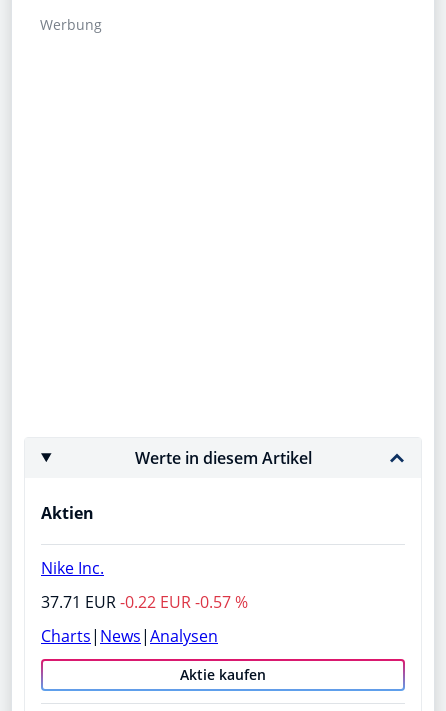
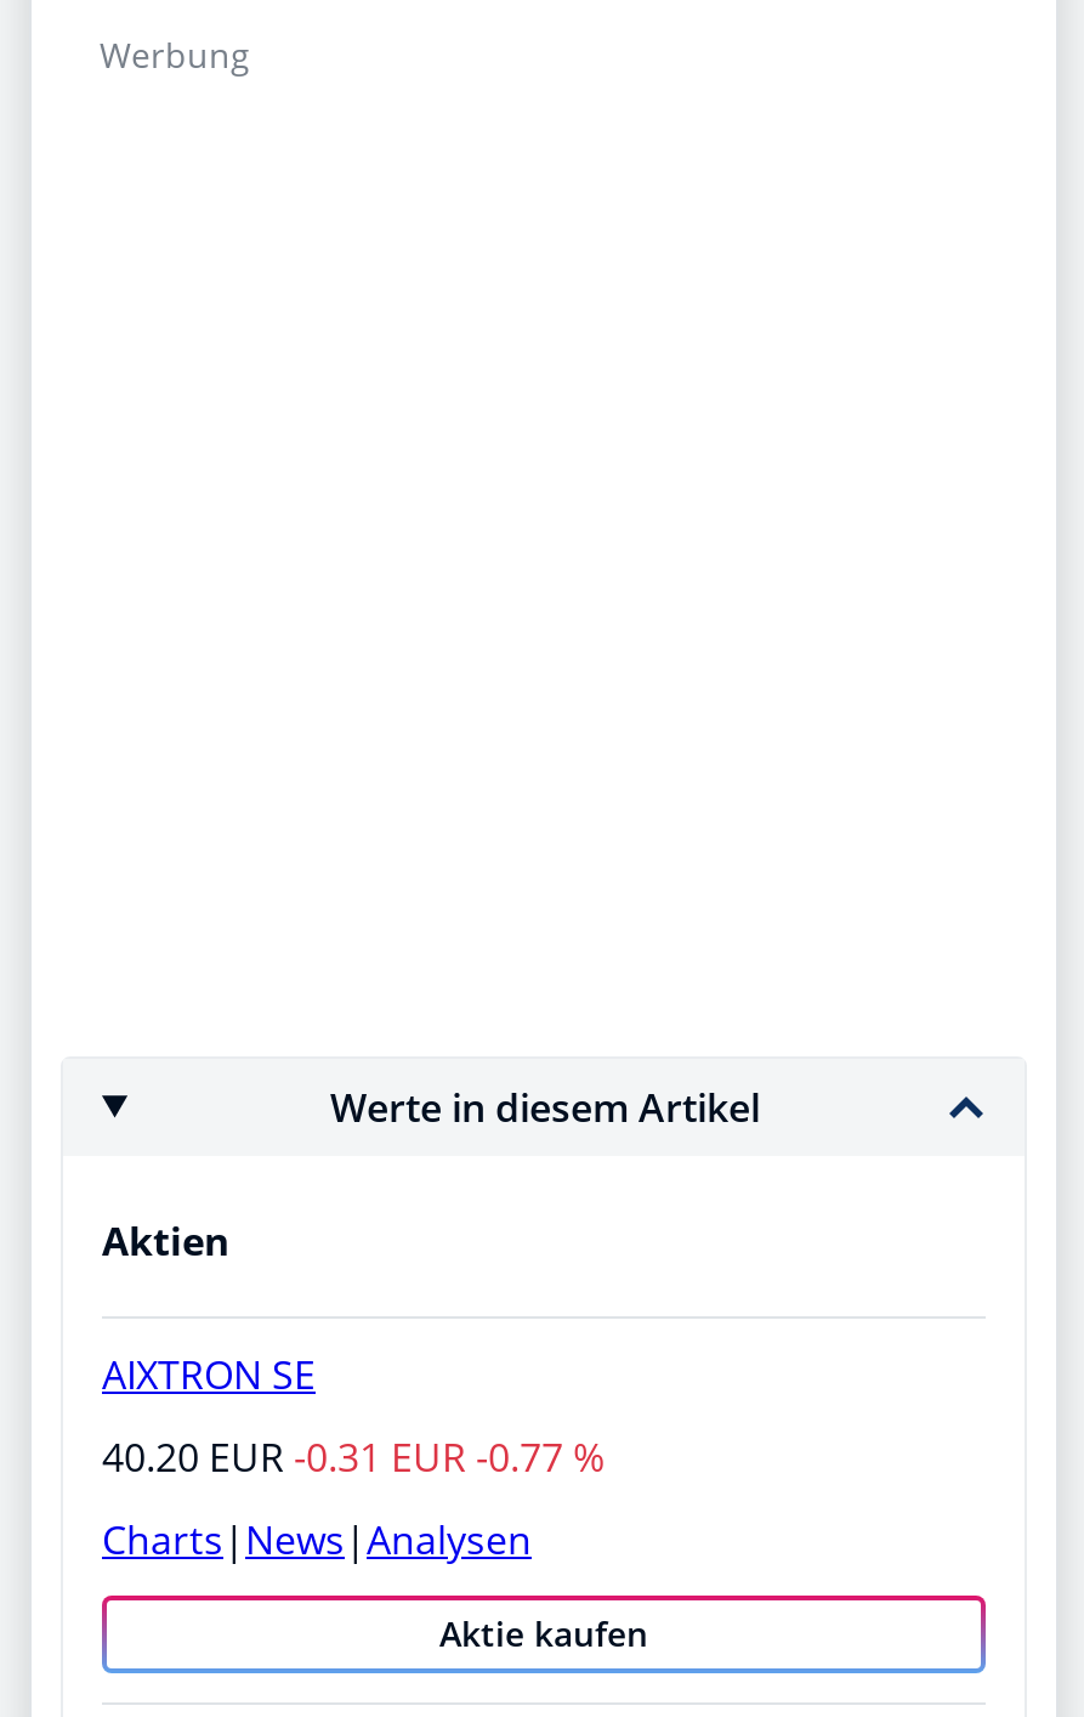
- Nike Inc.
+ AIXTRON SE

- 37.71 EUR -0.22 EUR -0.57 %
+ 40.20 EUR -0.31 EUR -0.77 %
